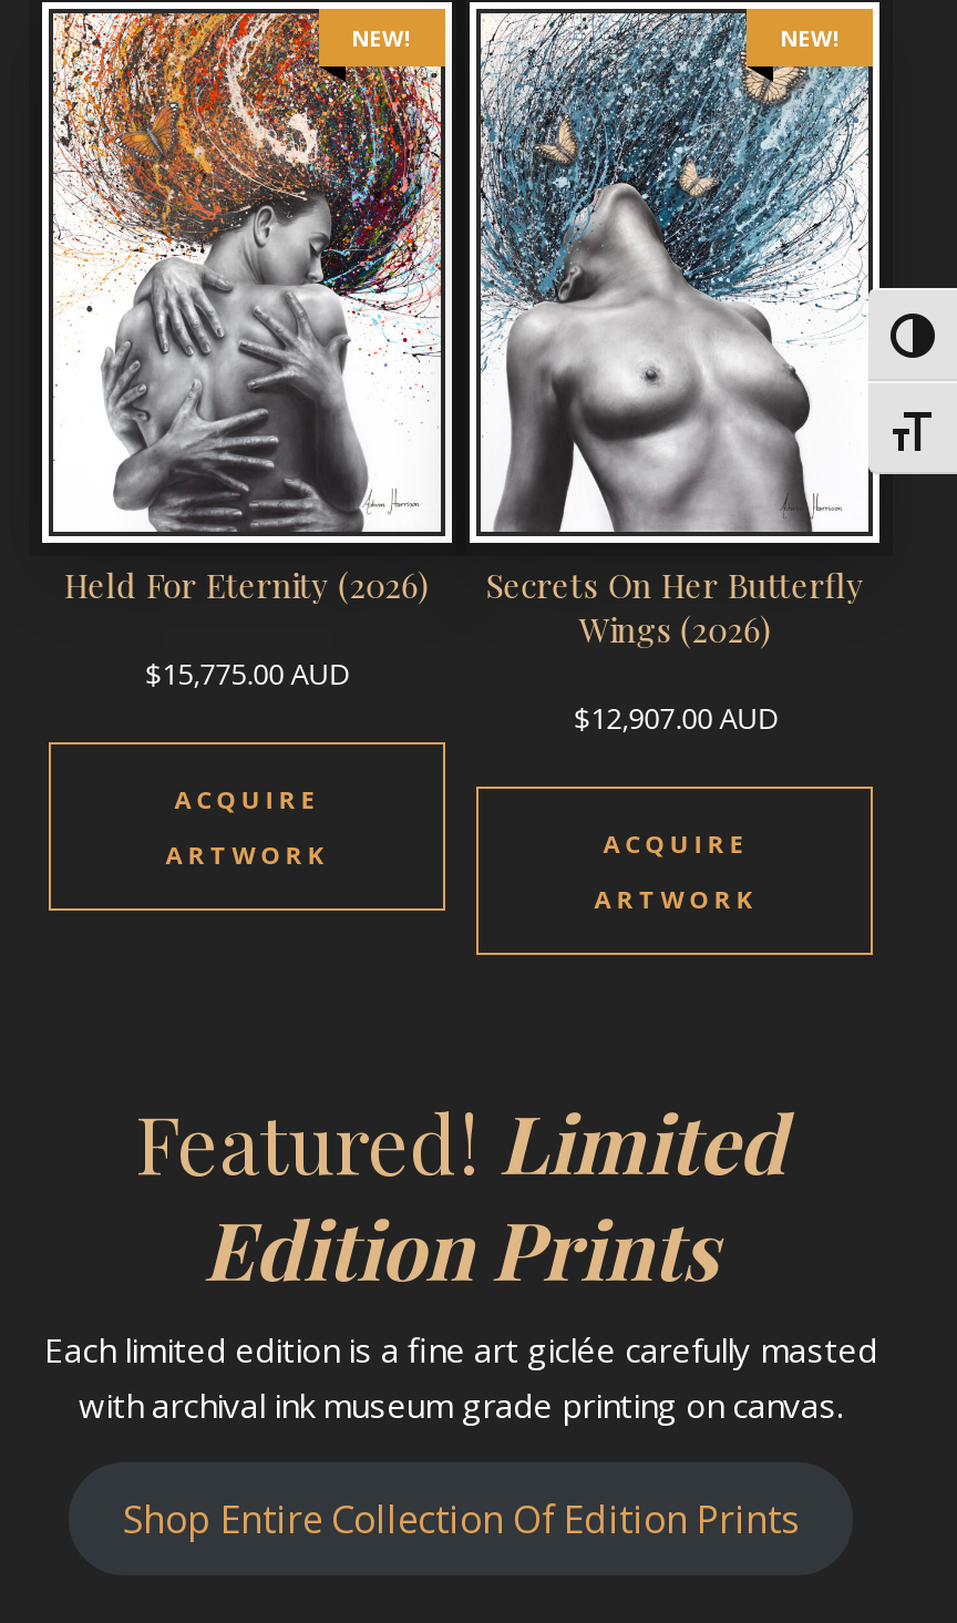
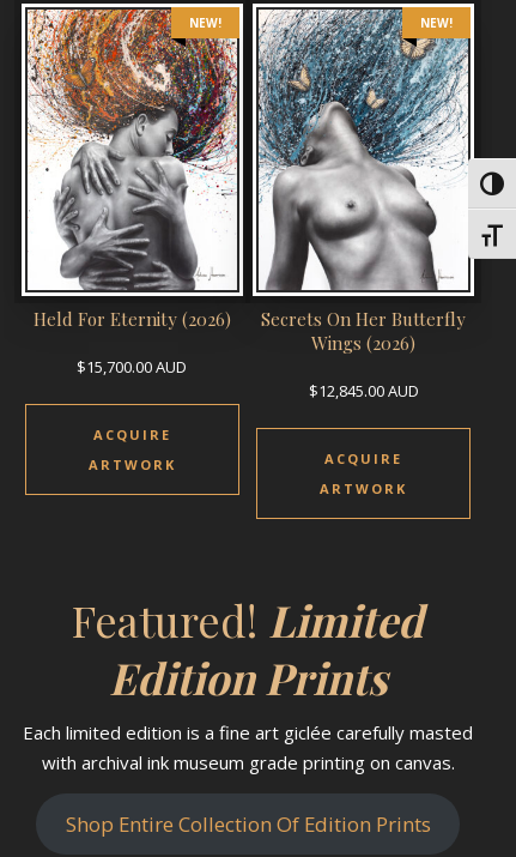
- $15,775.00 AUD
+ $15,700.00 AUD

- $12,907.00 AUD
+ $12,845.00 AUD
